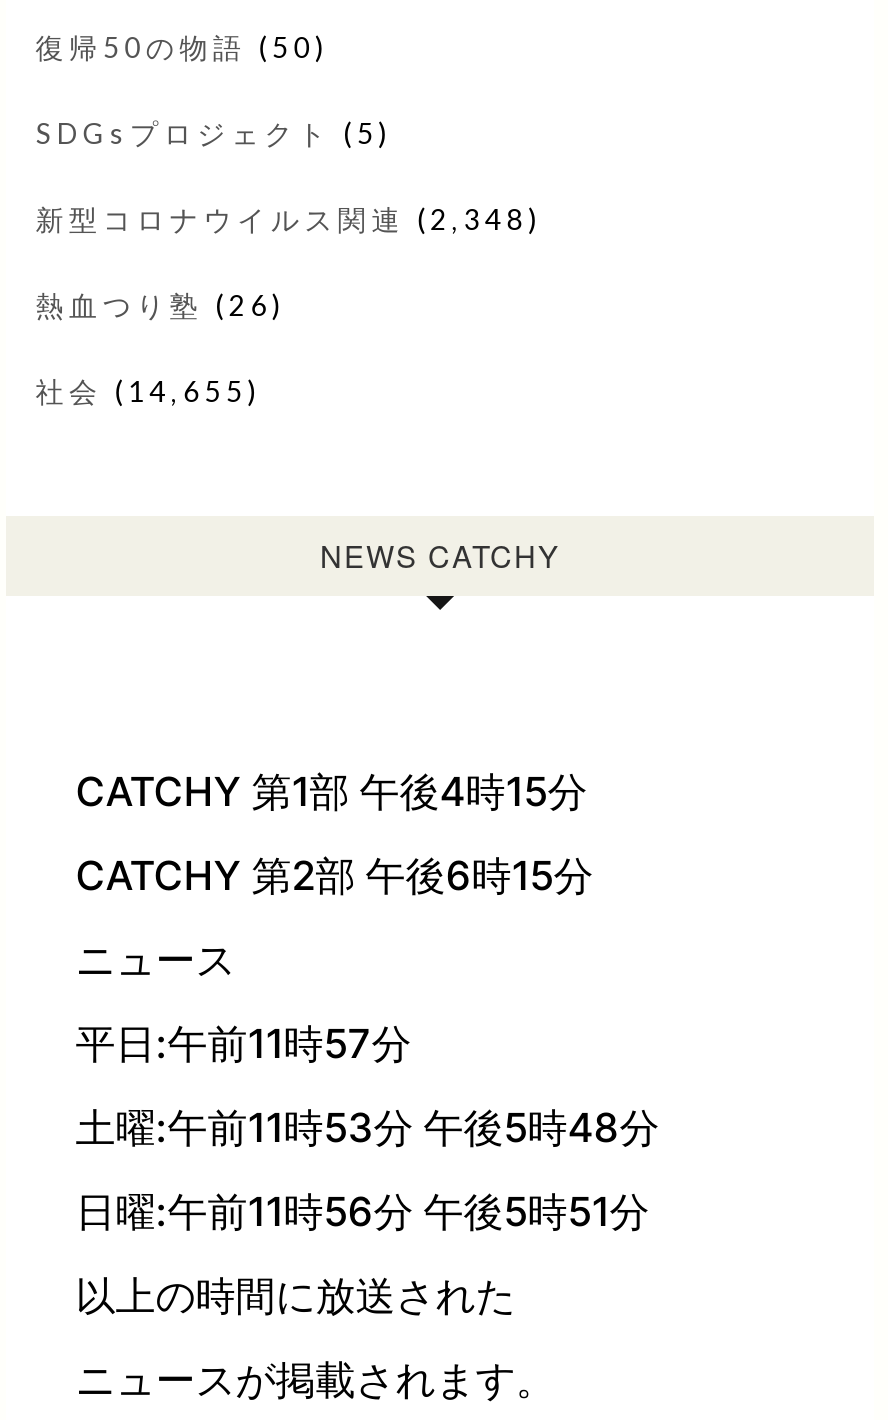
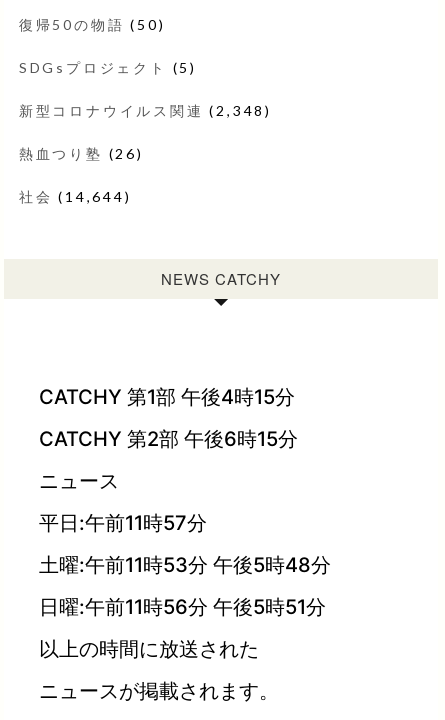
- 社会(14,655)
+ 社会(14,644)
